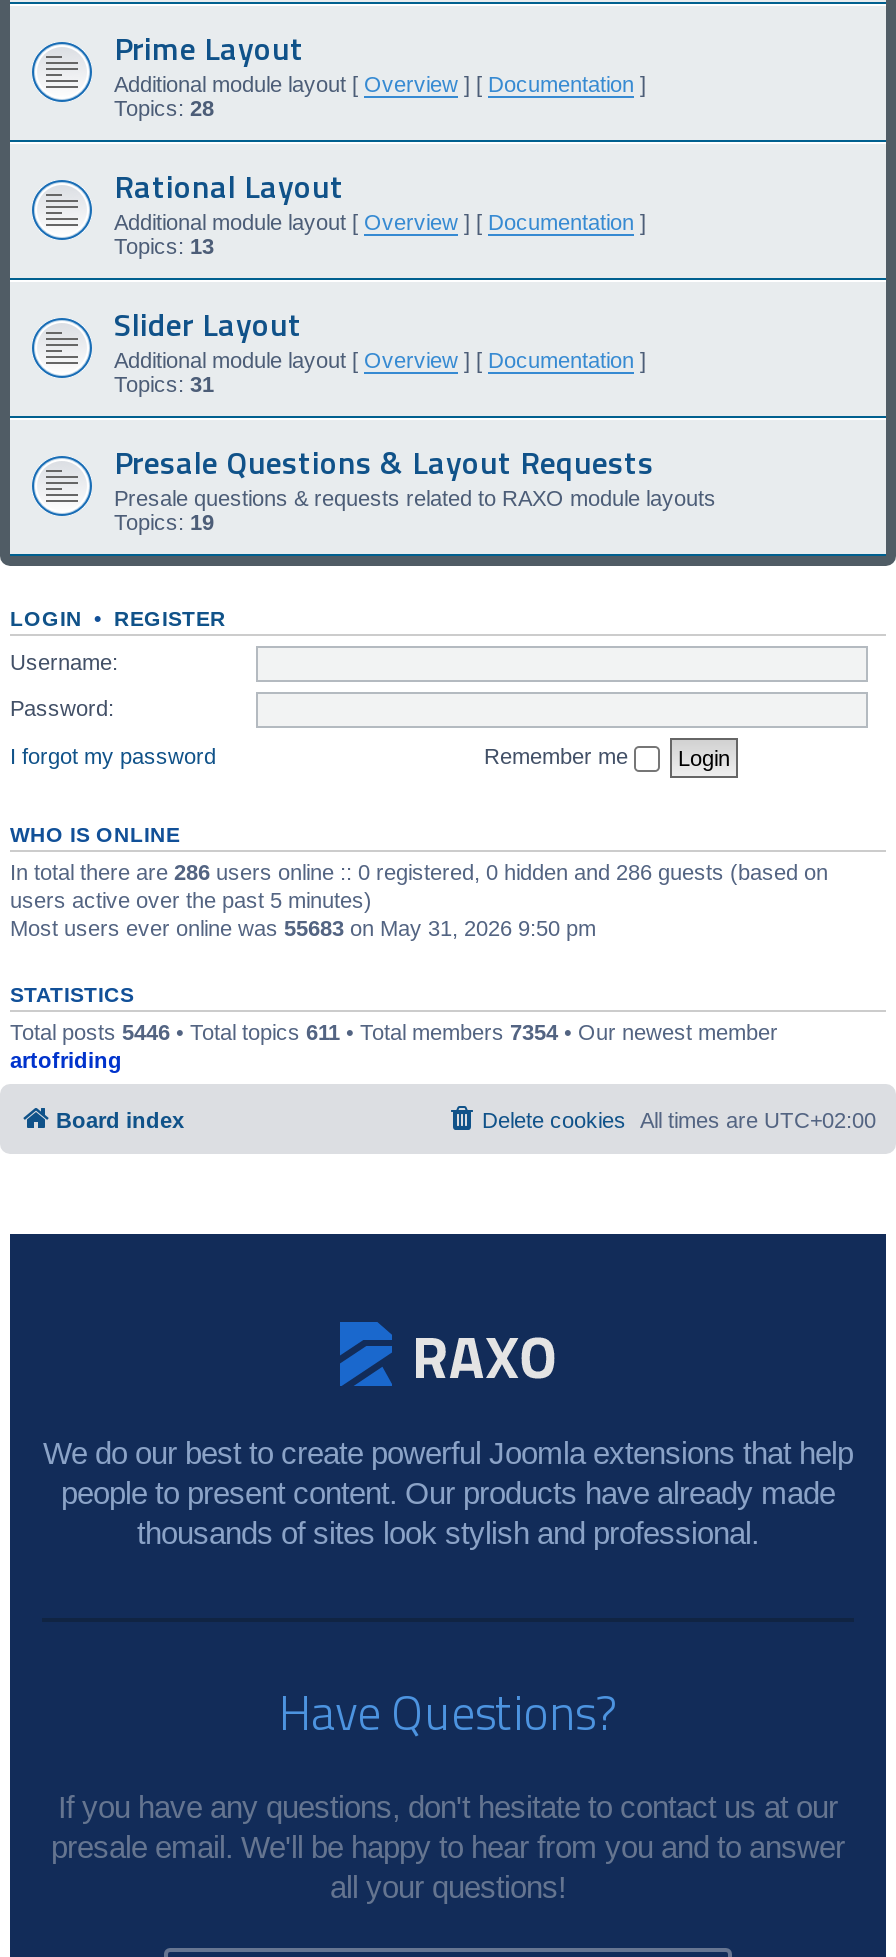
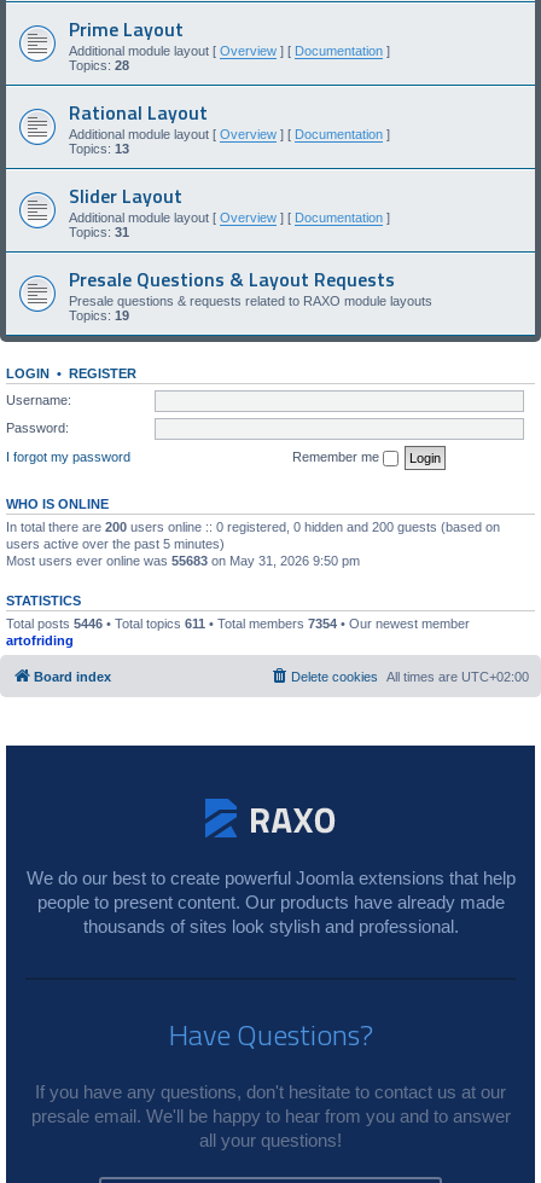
- In total there are 286 users online :: 0 registered, 0 hidden and 286 guests (based on
+ In total there are 200 users online :: 0 registered, 0 hidden and 200 guests (based on
